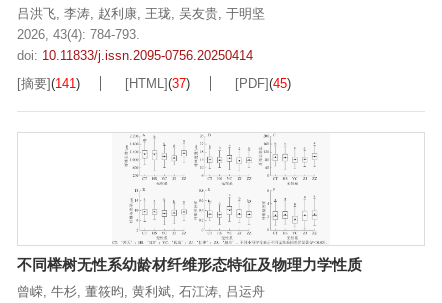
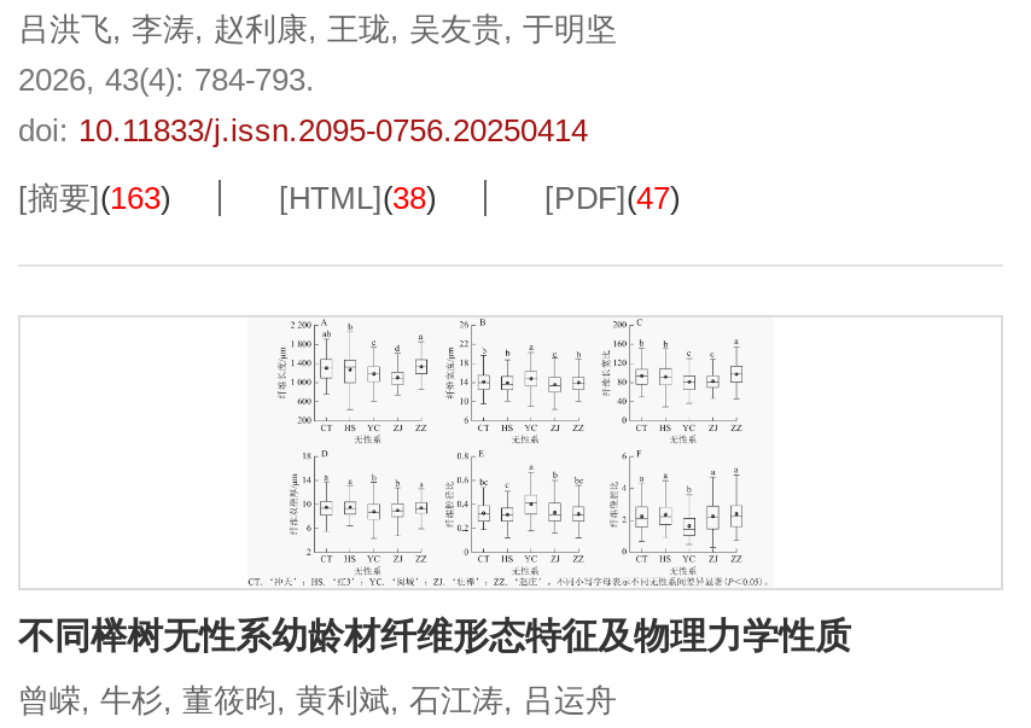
- [摘要](141)
+ [摘要](163)

- [HTML](37)
+ [HTML](38)

- [PDF](45)
+ [PDF](47)
